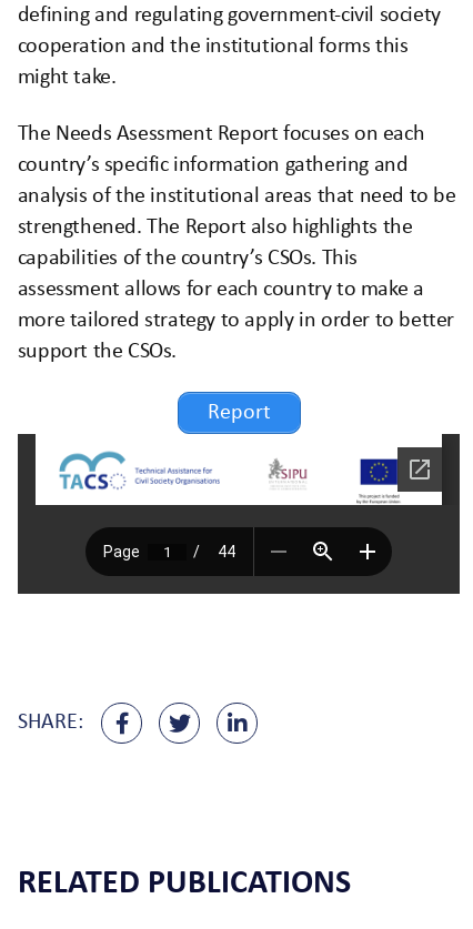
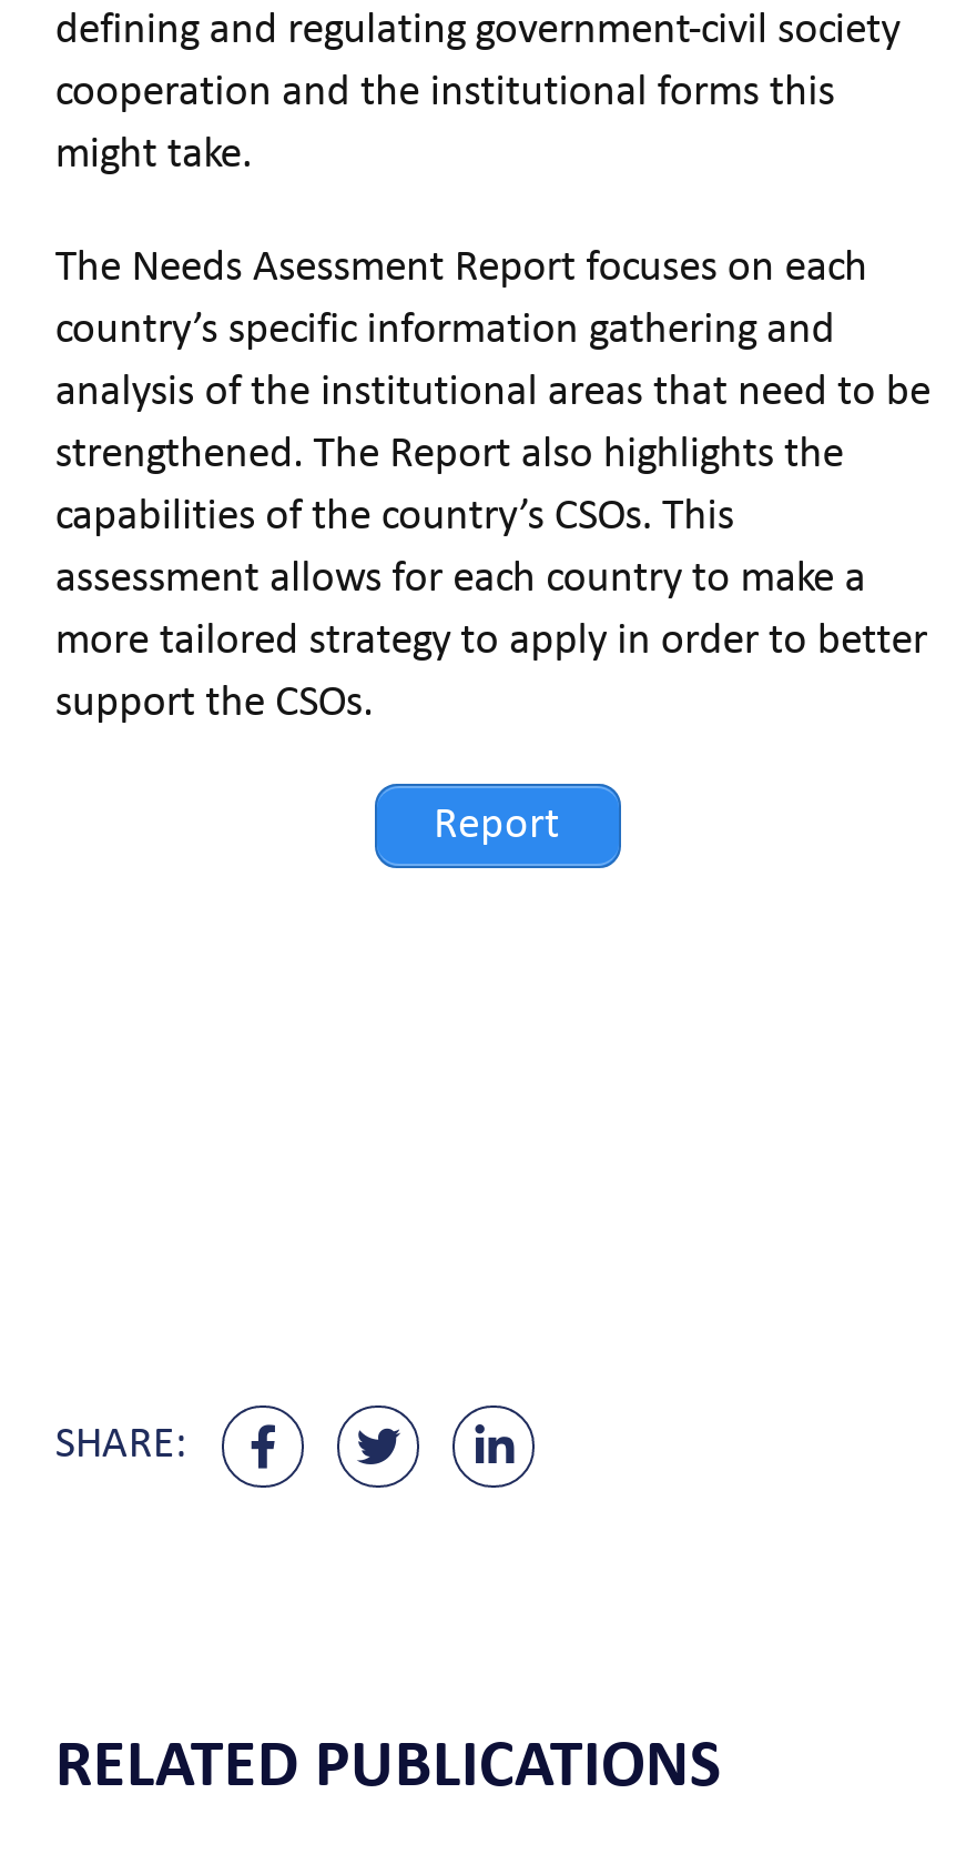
- [image]
